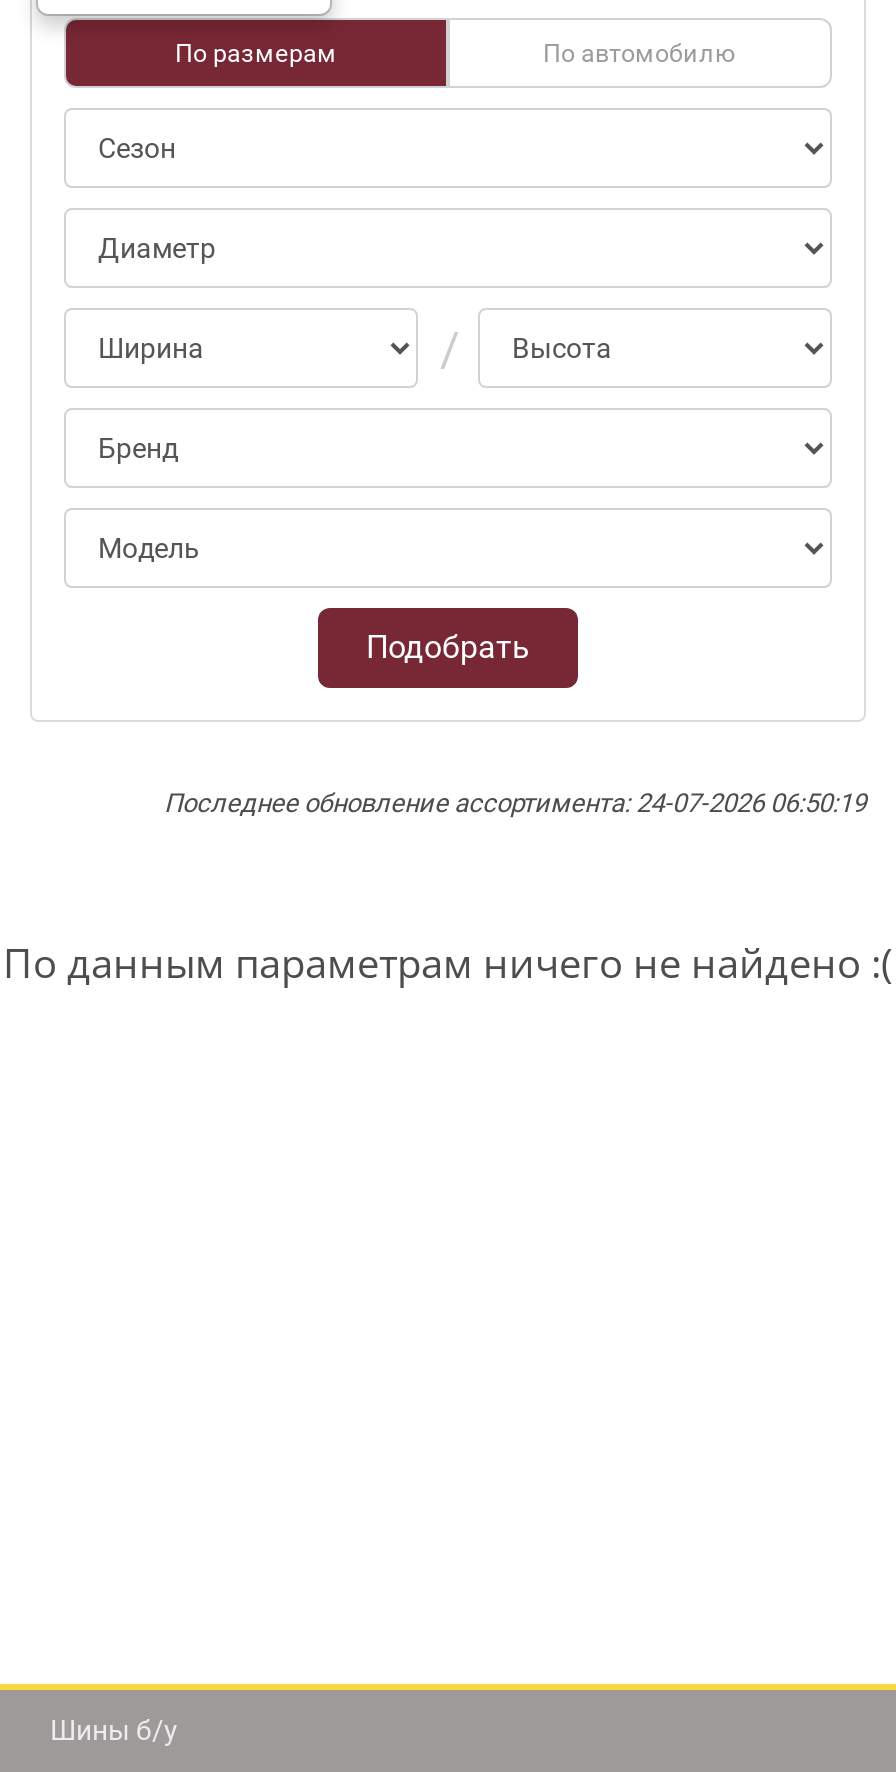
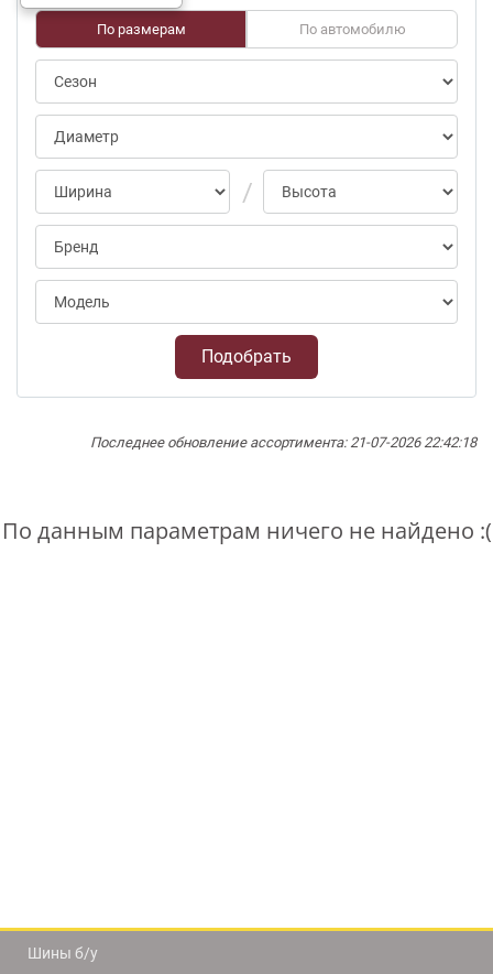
- Последнее обновление ассортимента: 24-07-2026 06:50:19
+ Последнее обновление ассортимента: 21-07-2026 22:42:18
